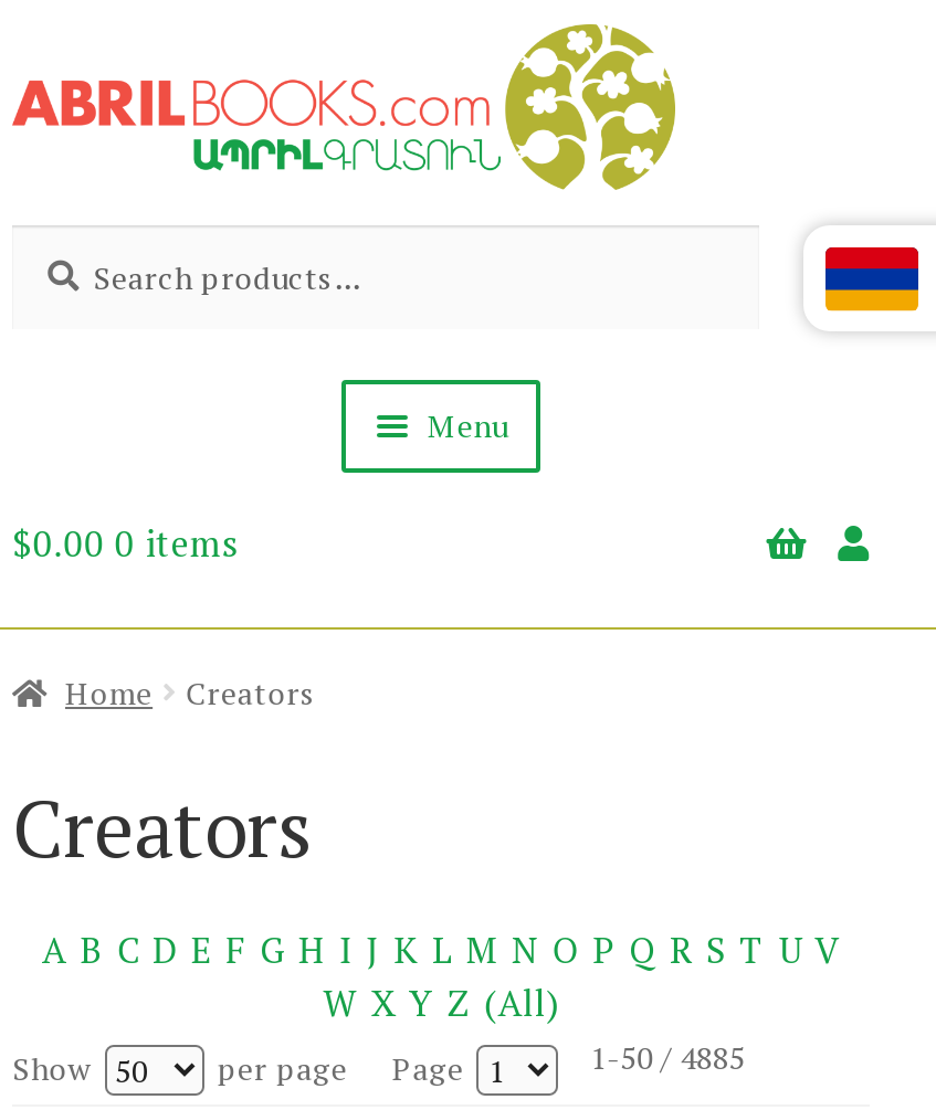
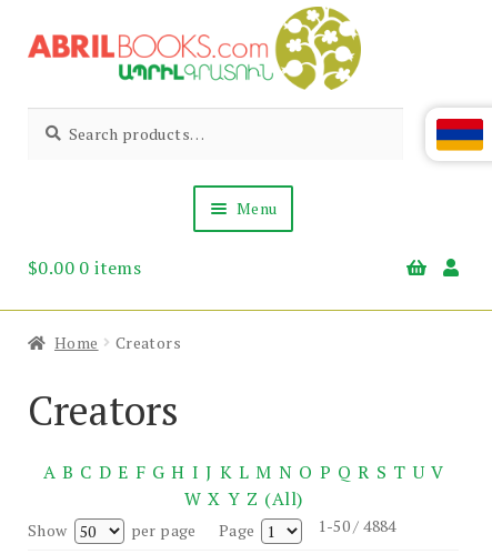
- 1-50 / 4885
+ 1-50 / 4884
